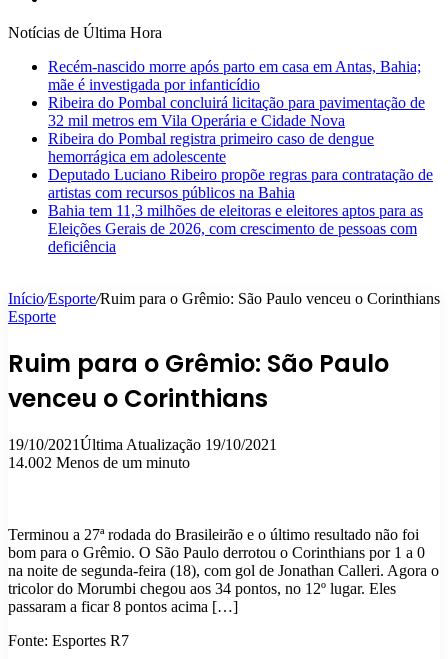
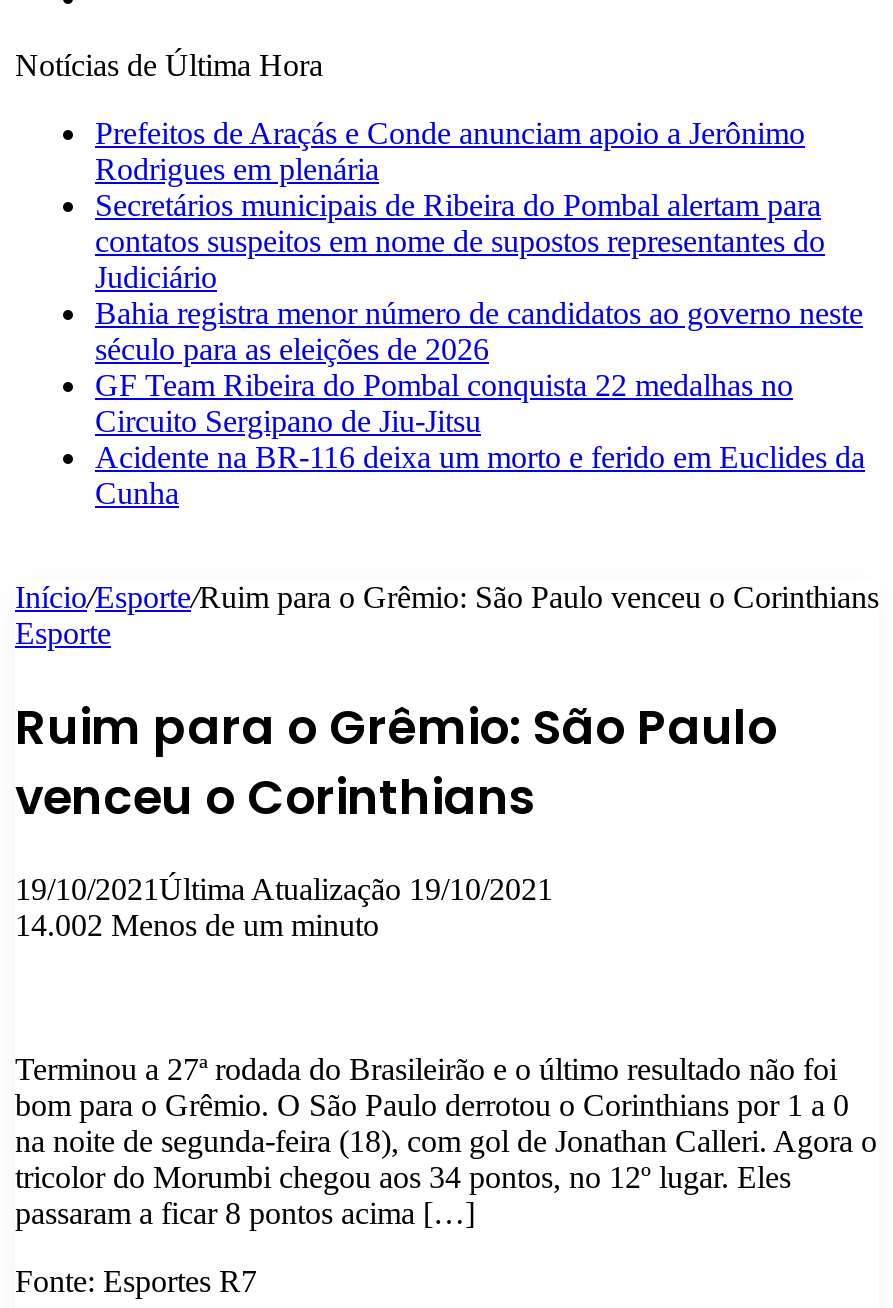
- Recém-nascido morre após parto em casa em Antas, Bahia;
- mãe é investigada por infanticídio
- Ribeira do Pombal concluirá licitação para pavimentação de
- 32 mil metros em Vila Operária e Cidade Nova
- Ribeira do Pombal registra primeiro caso de dengue
- hemorrágica em adolescente
- Deputado Luciano Ribeiro propõe regras para contratação de
- artistas com recursos públicos na Bahia
- Bahia tem 11,3 milhões de eleitoras e eleitores aptos para as
- Eleições Gerais de 2026, com crescimento de pessoas com
- deficiência
+ Prefeitos de Araçás e Conde anunciam apoio a Jerônimo
+ Rodrigues em plenária
+ Secretários municipais de Ribeira do Pombal alertam para
+ contatos suspeitos em nome de supostos representantes do
+ Judiciário
+ Bahia registra menor número de candidatos ao governo neste
+ século para as eleições de 2026
+ GF Team Ribeira do Pombal conquista 22 medalhas no
+ Circuito Sergipano de Jiu-Jitsu
+ Acidente na BR-116 deixa um morto e ferido em Euclides da
+ Cunha
